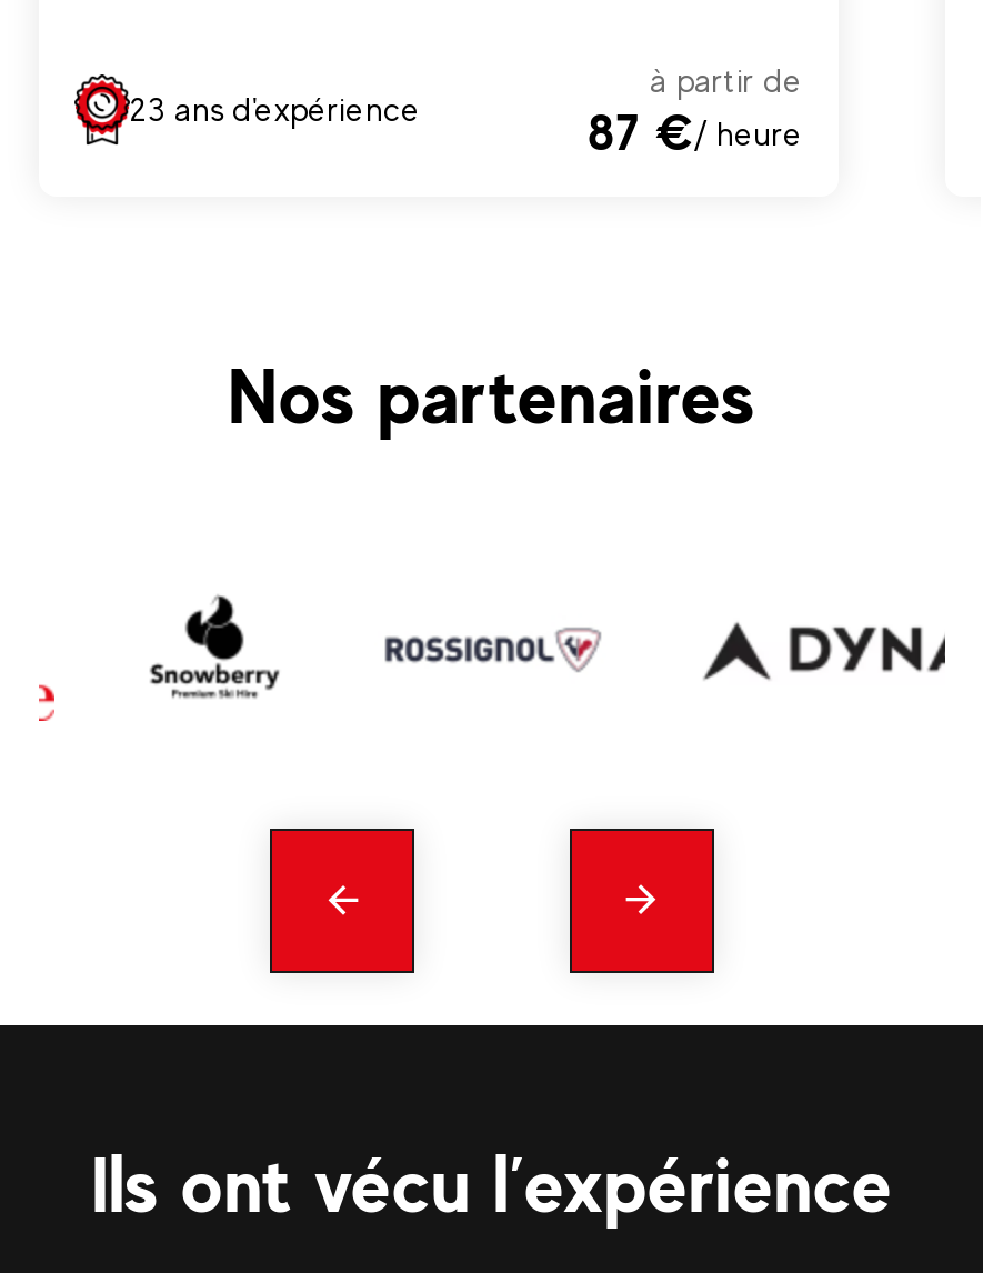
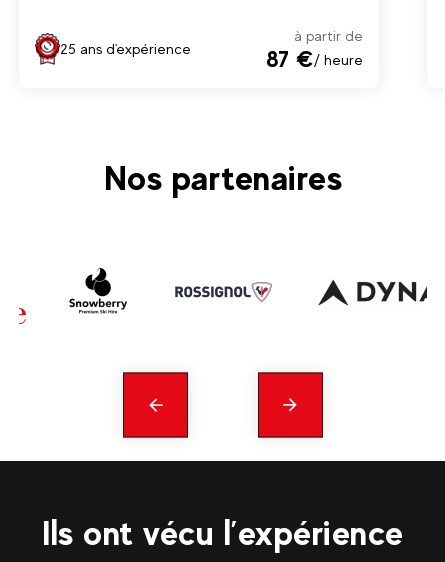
- 23 ans d'expérience
+ 25 ans d'expérience
